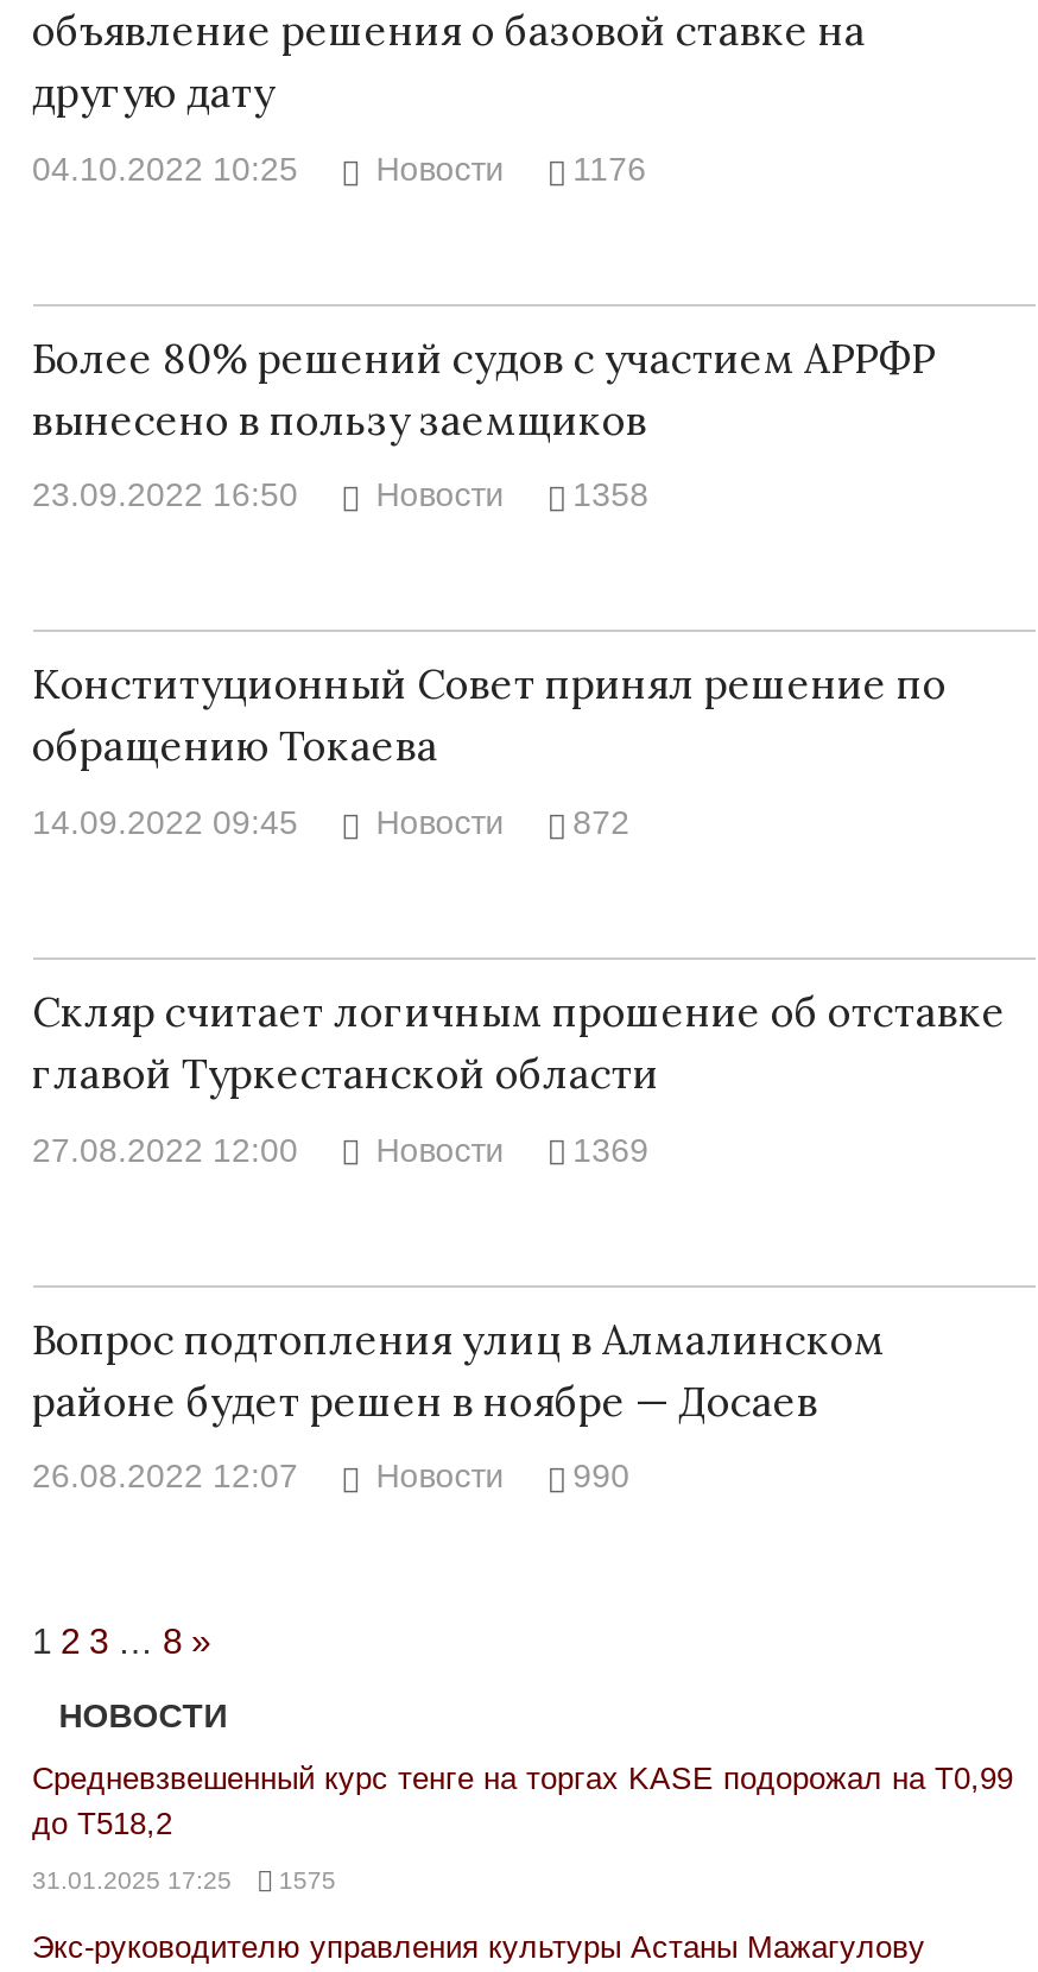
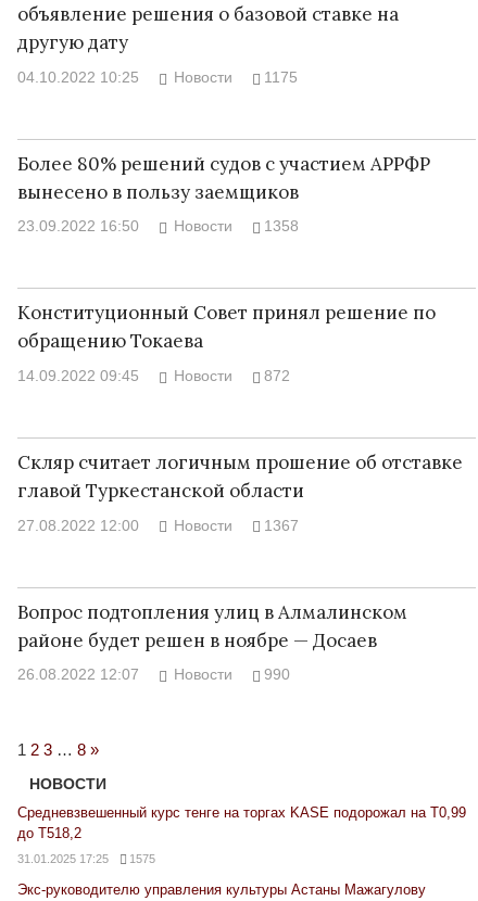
- Новости 1176
+ Новости 1175

- Новости 1369
+ Новости 1367
